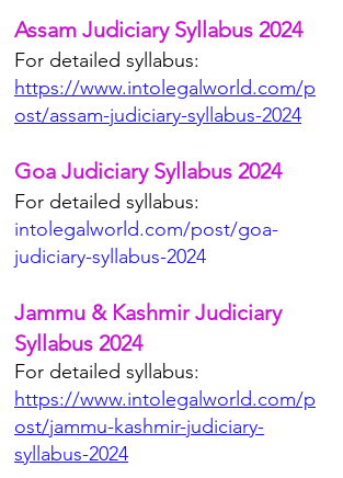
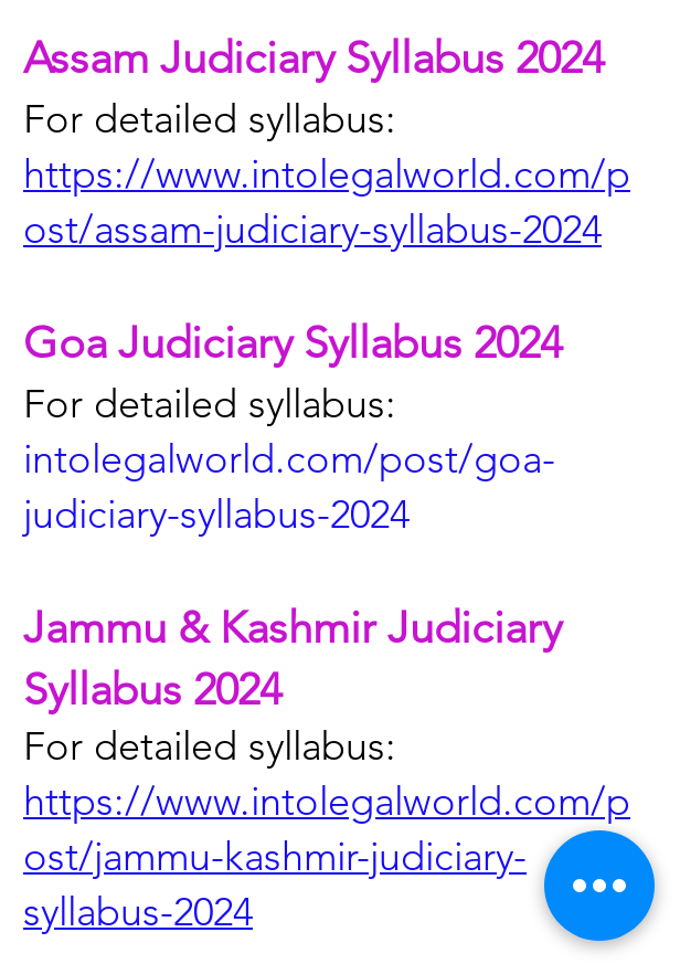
+ [image]
